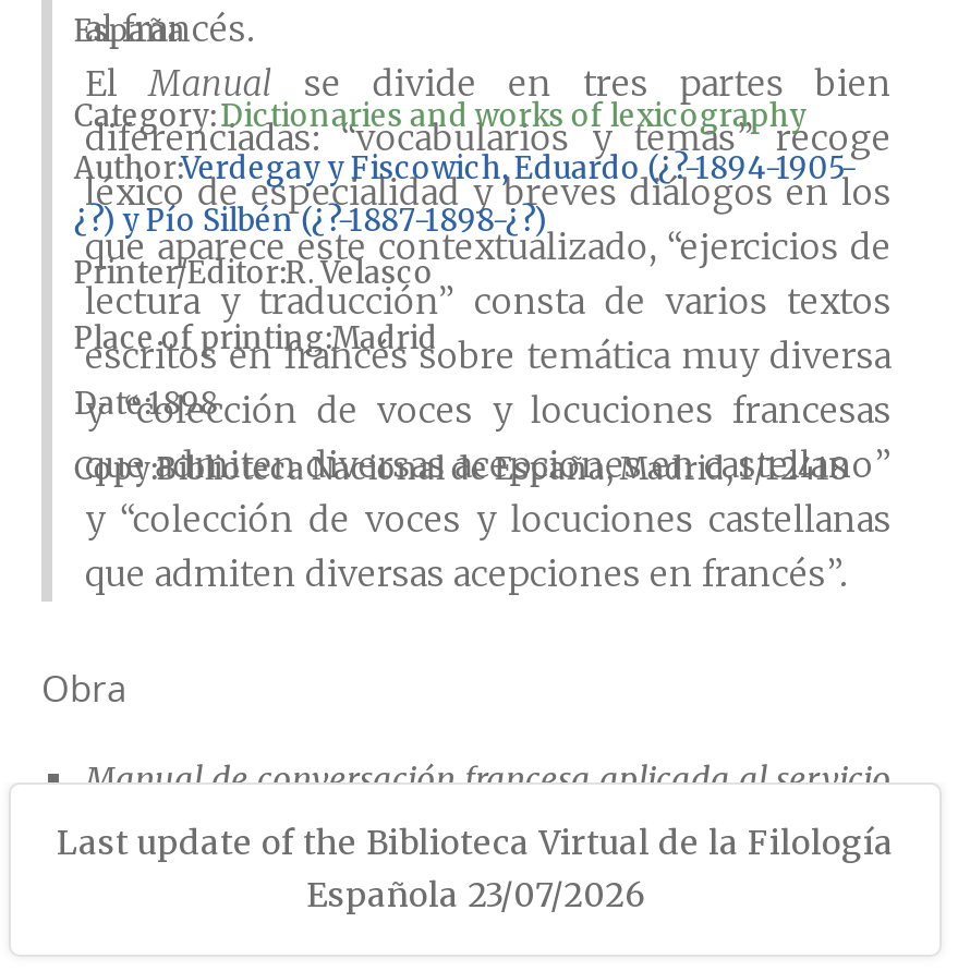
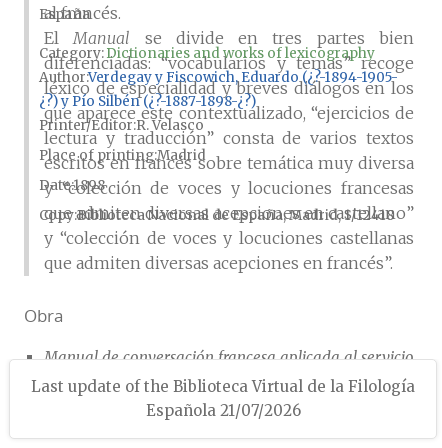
- Española 23/07/2026
+ Española 21/07/2026
